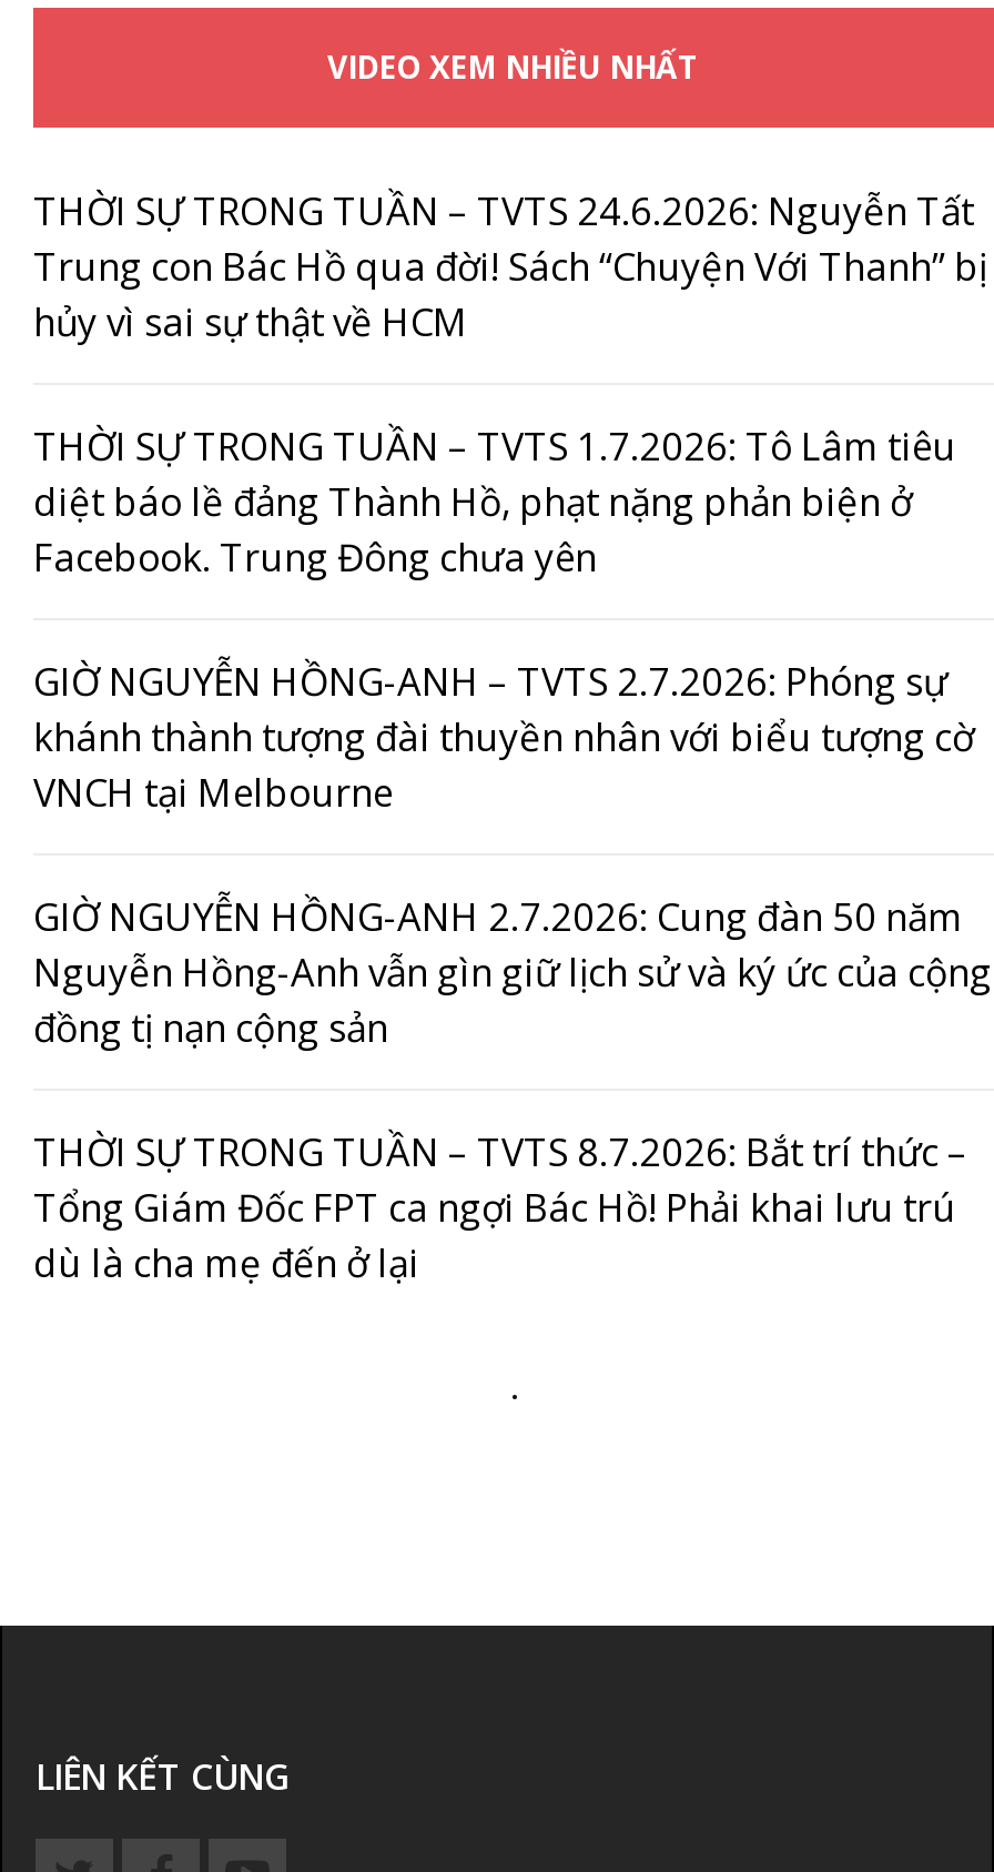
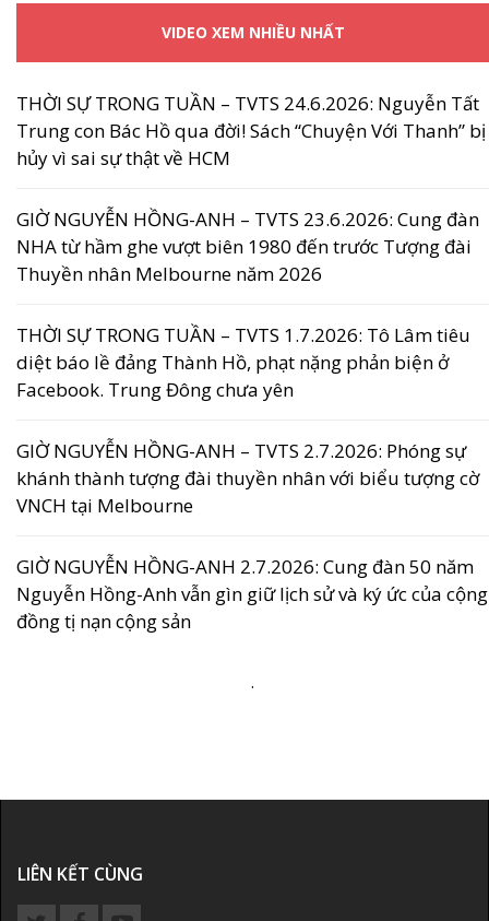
+ GIỜ NGUYỄN HỒNG-ANH – TVTS 23.6.2026: Cung đàn
+ NHA từ hầm ghe vượt biên 1980 đến trước Tượng đài
+ Thuyền nhân Melbourne năm 2026

moved down: THỜI SỰ TRONG TUẦN – TVTS 1.7.2026: Tô Lâm tiêu | diệt báo lề đảng Thành Hồ, phạt nặng phản biện ở | Facebook. Trung Đông chưa yên | ... | Nguyễn Hồng-Anh vẫn gìn giữ lịch sử và ký ức của cộng | đồng tị nạn cộng sản

- THỜI SỰ TRONG TUẦN – TVTS 8.7.2026: Bắt trí thức –
- Tổng Giám Đốc FPT ca ngợi Bác Hồ! Phải khai lưu trú
- dù là cha mẹ đến ở lại
